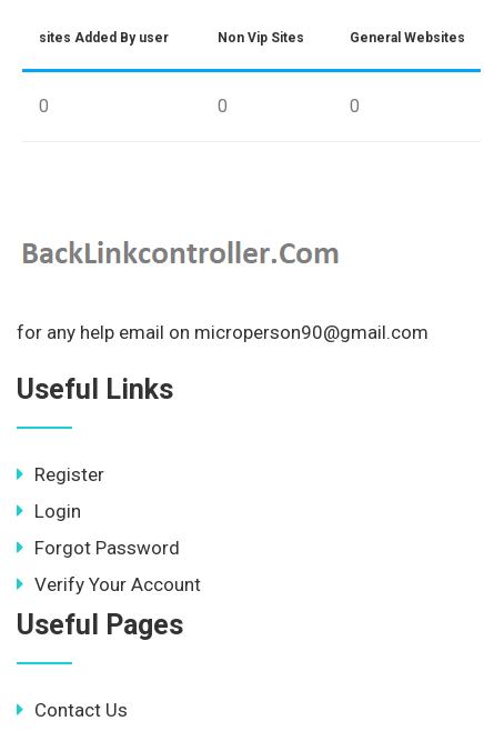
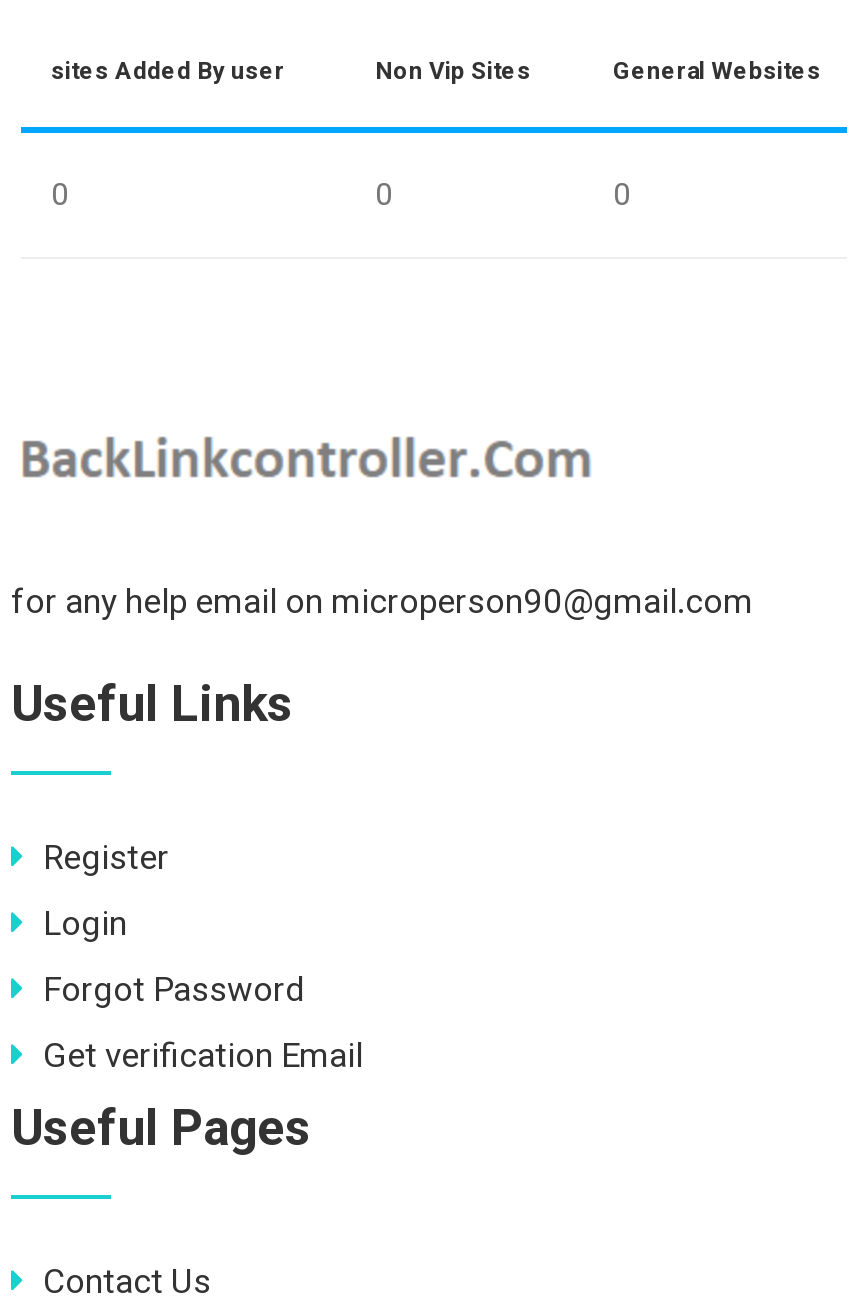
- Verify Your Account
+ Get verification Email
